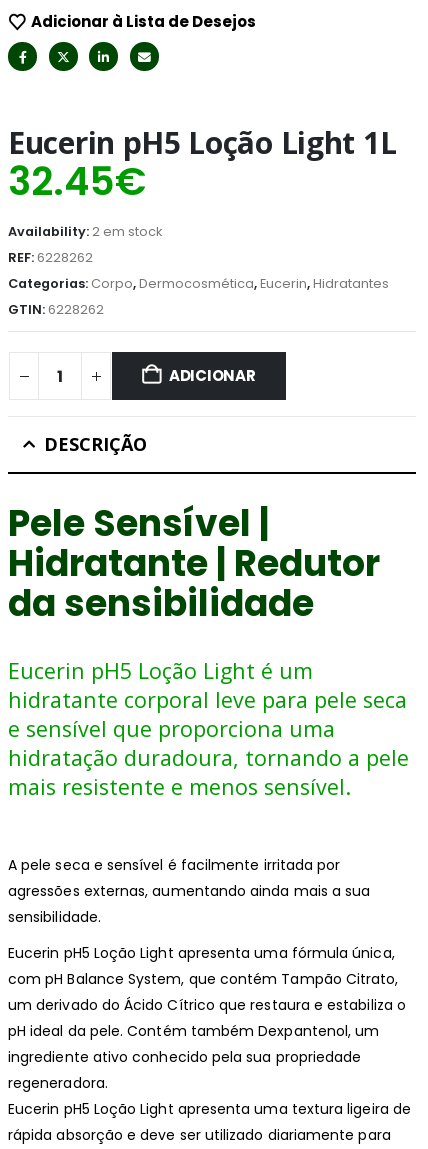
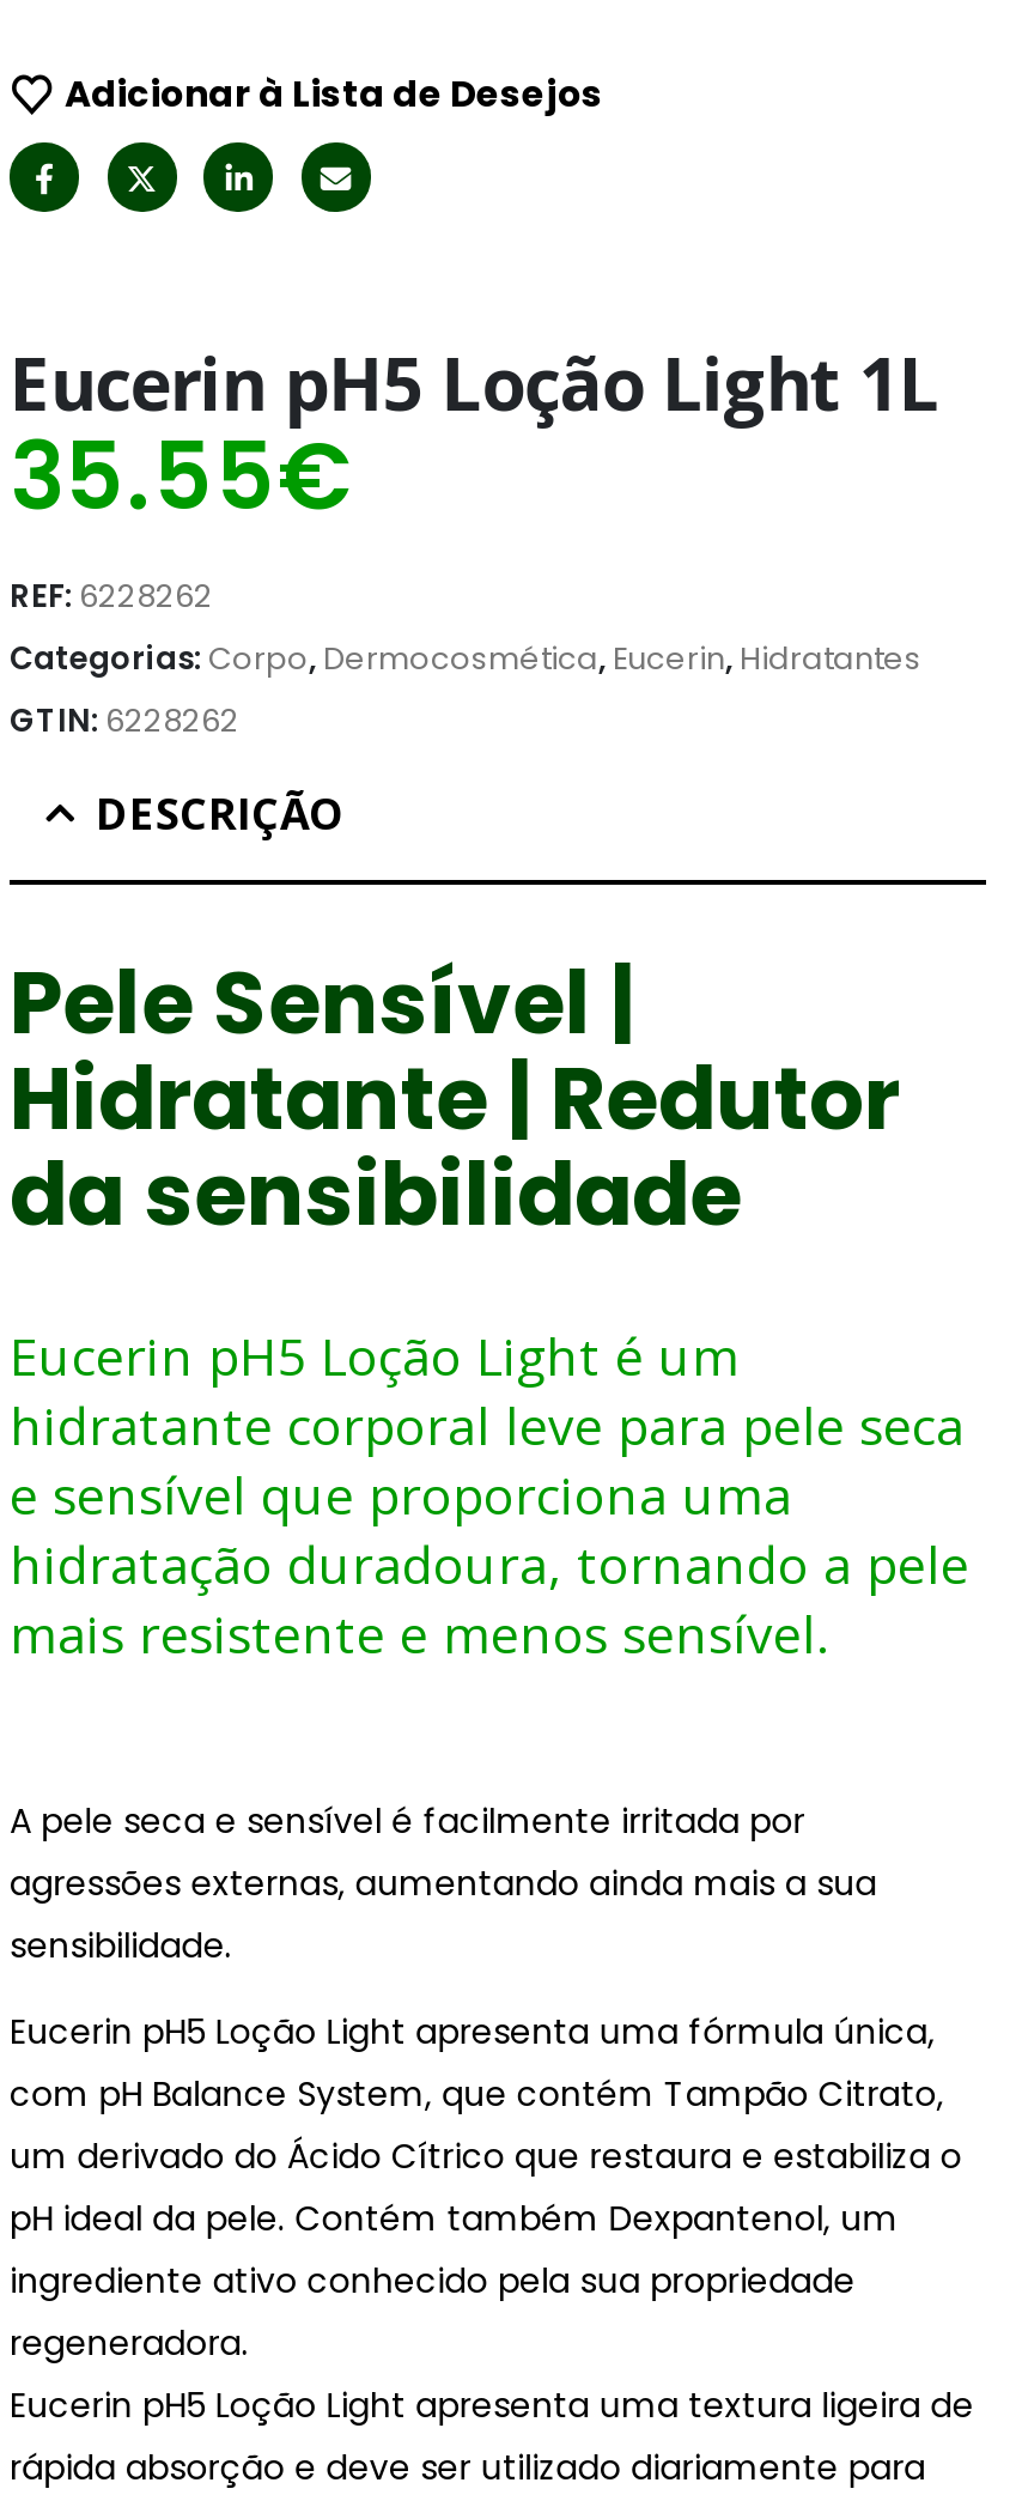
- 32.45€
- Availability: 2 em stock
+ 35.55€

- ADICIONAR
